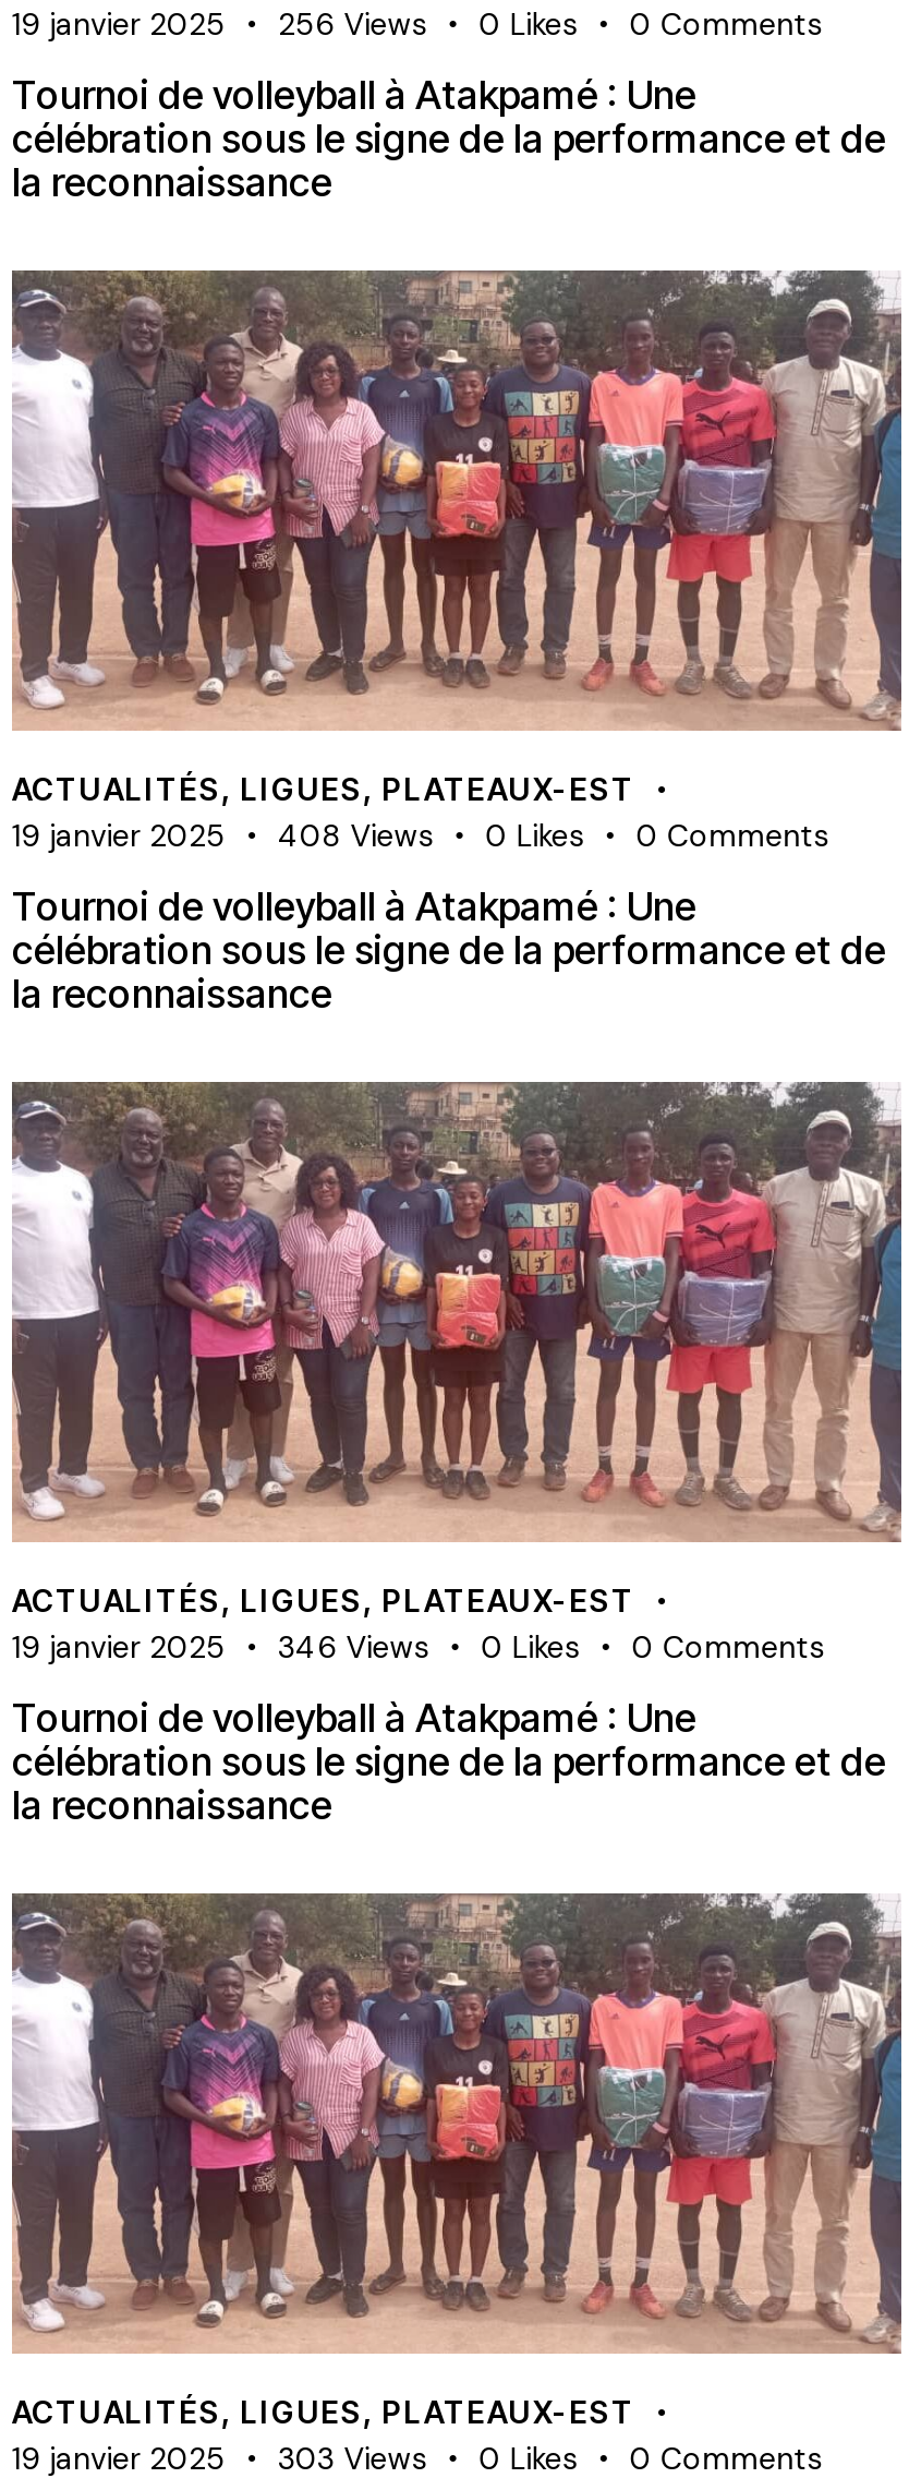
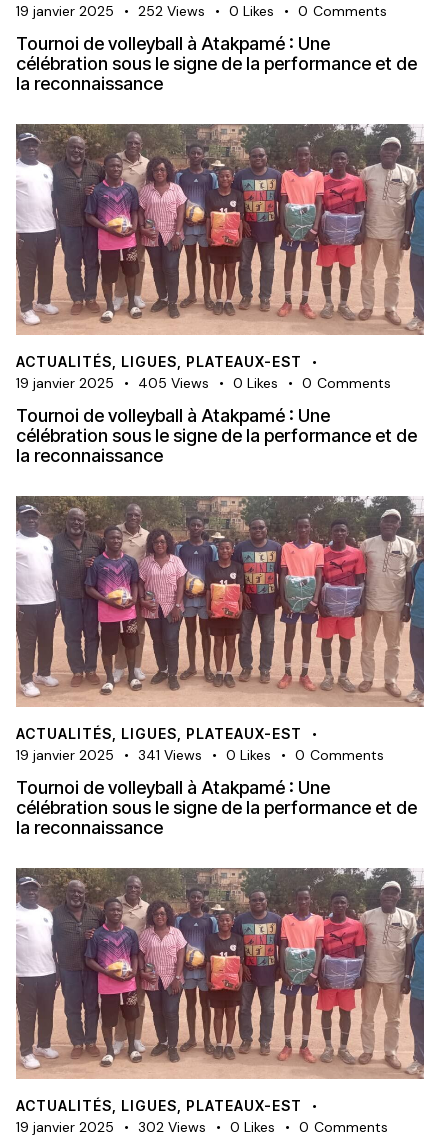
- 256 Views
+ 252 Views

- 408 Views
+ 405 Views

- 346 Views
+ 341 Views

- 303 Views
+ 302 Views
